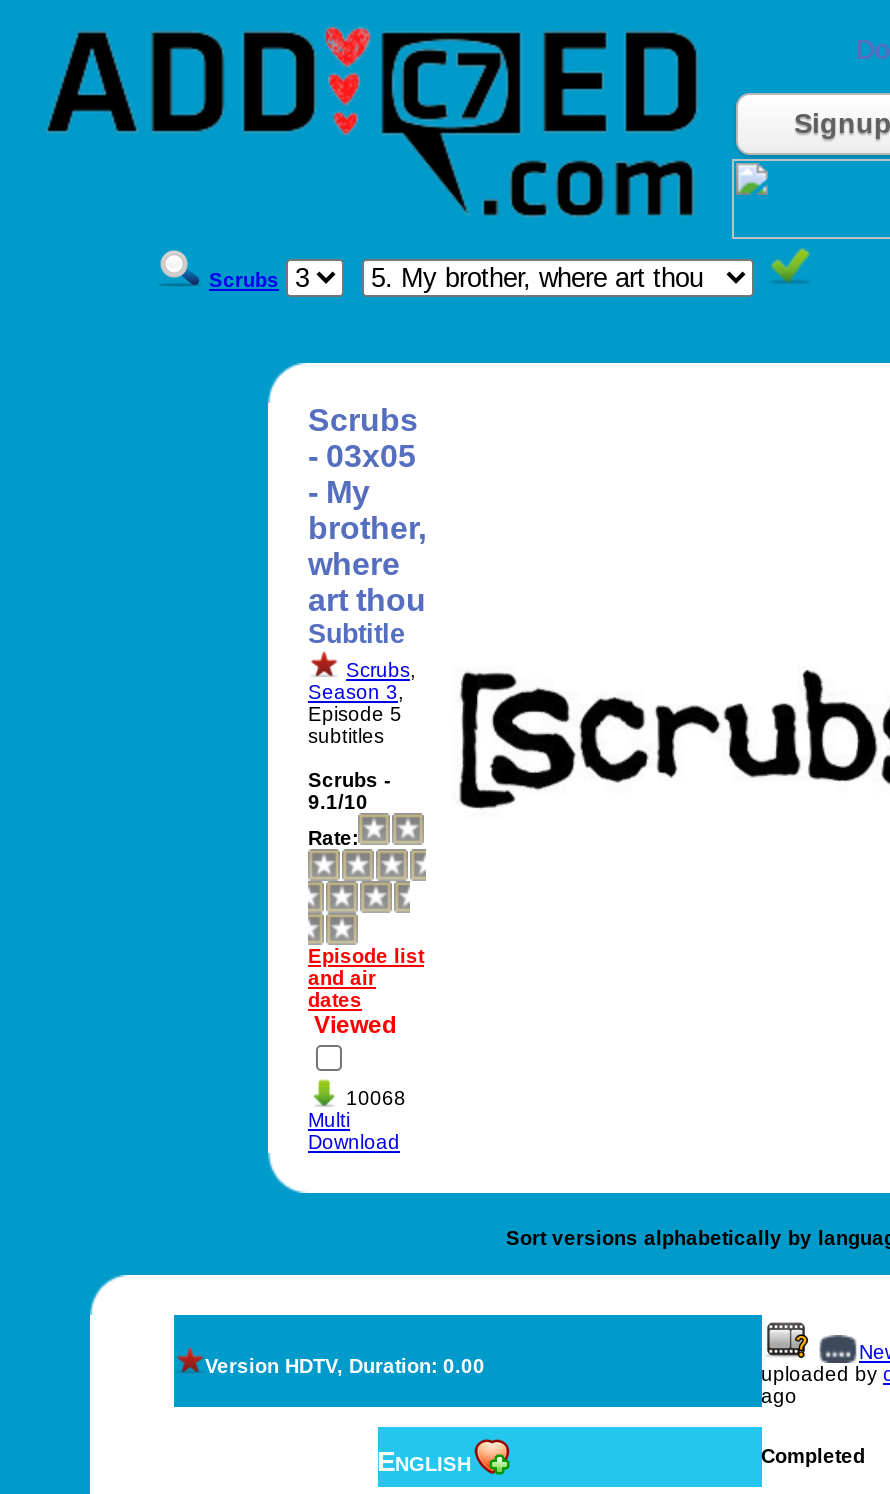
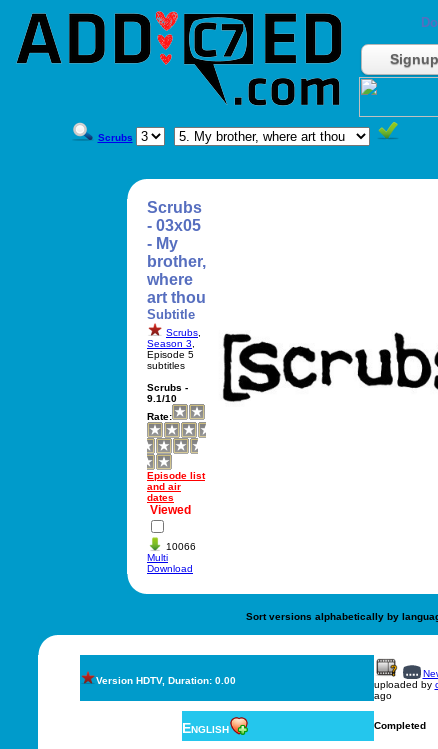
- 10068
+ 10066
